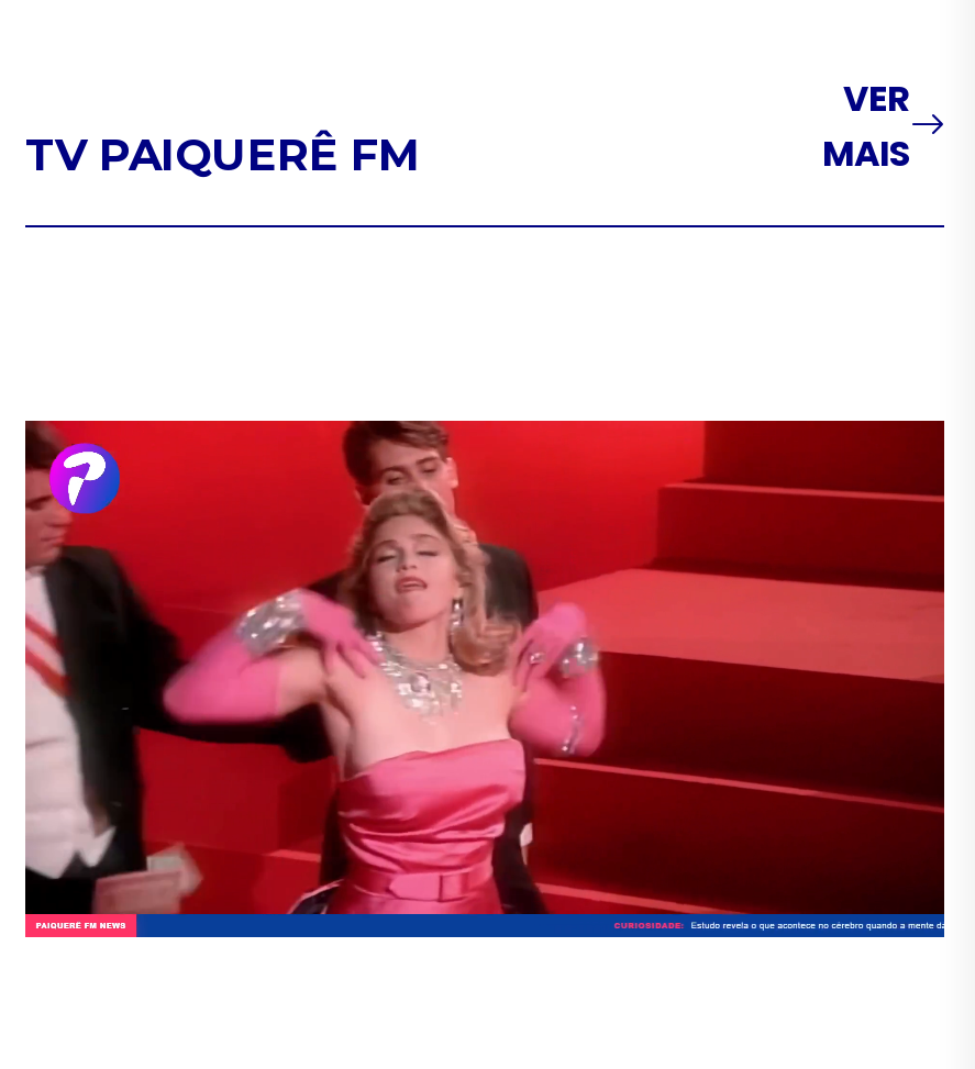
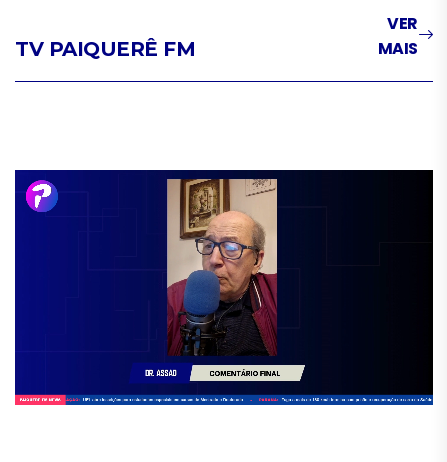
- [image]
+ [image]
